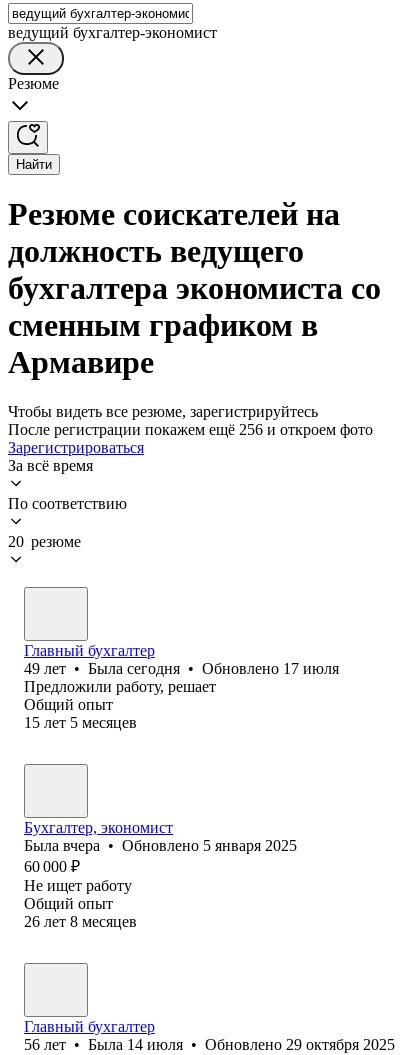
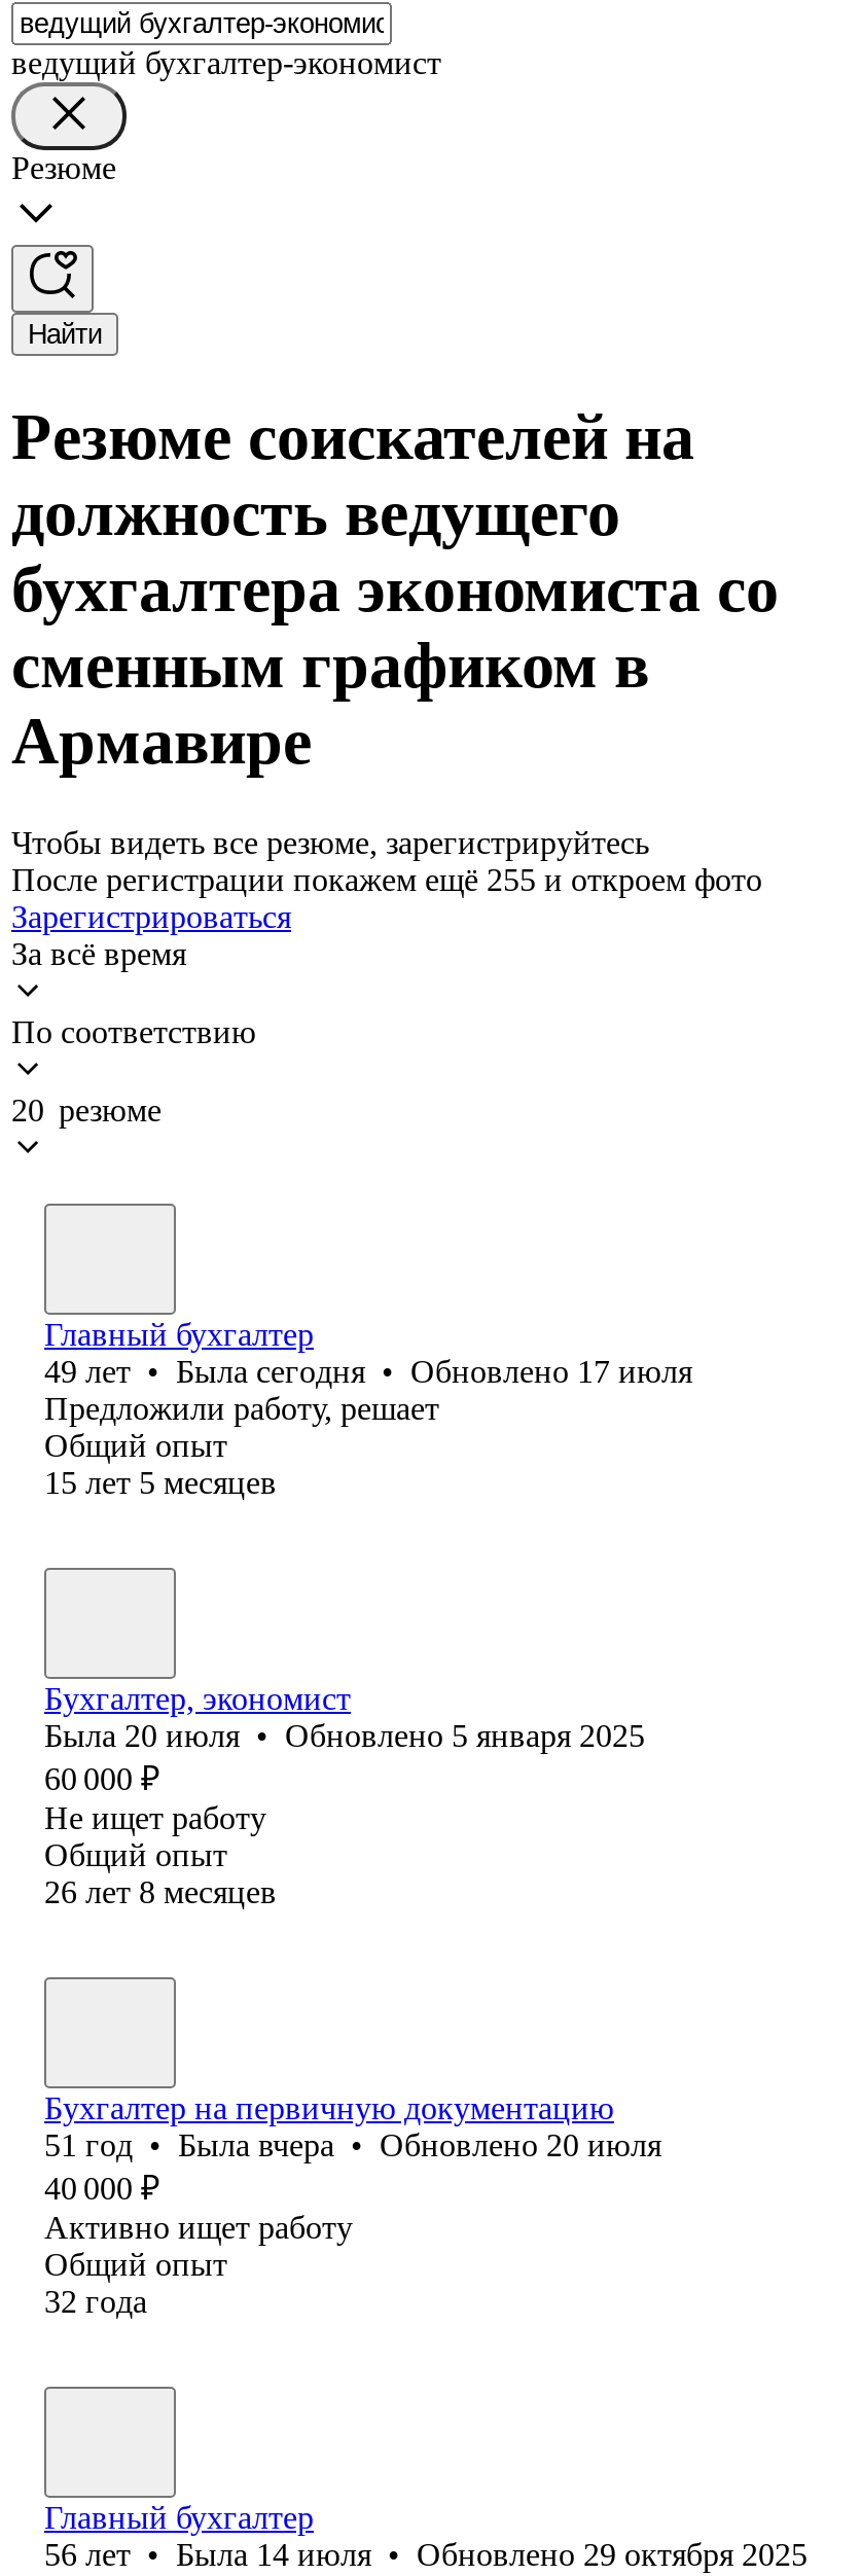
- После регистрации покажем ещё 256 и откроем фото
+ После регистрации покажем ещё 255 и откроем фото

- Была вчера • Обновлено 5 января 2025
+ Была 20 июля • Обновлено 5 января 2025

+ Бухгалтер на первичную документацию
+ 51 год • Была вчера • Обновлено 20 июля
+ 40 000 ₽
+ Активно ищет работу
+ Общий опыт
+ 32 года
